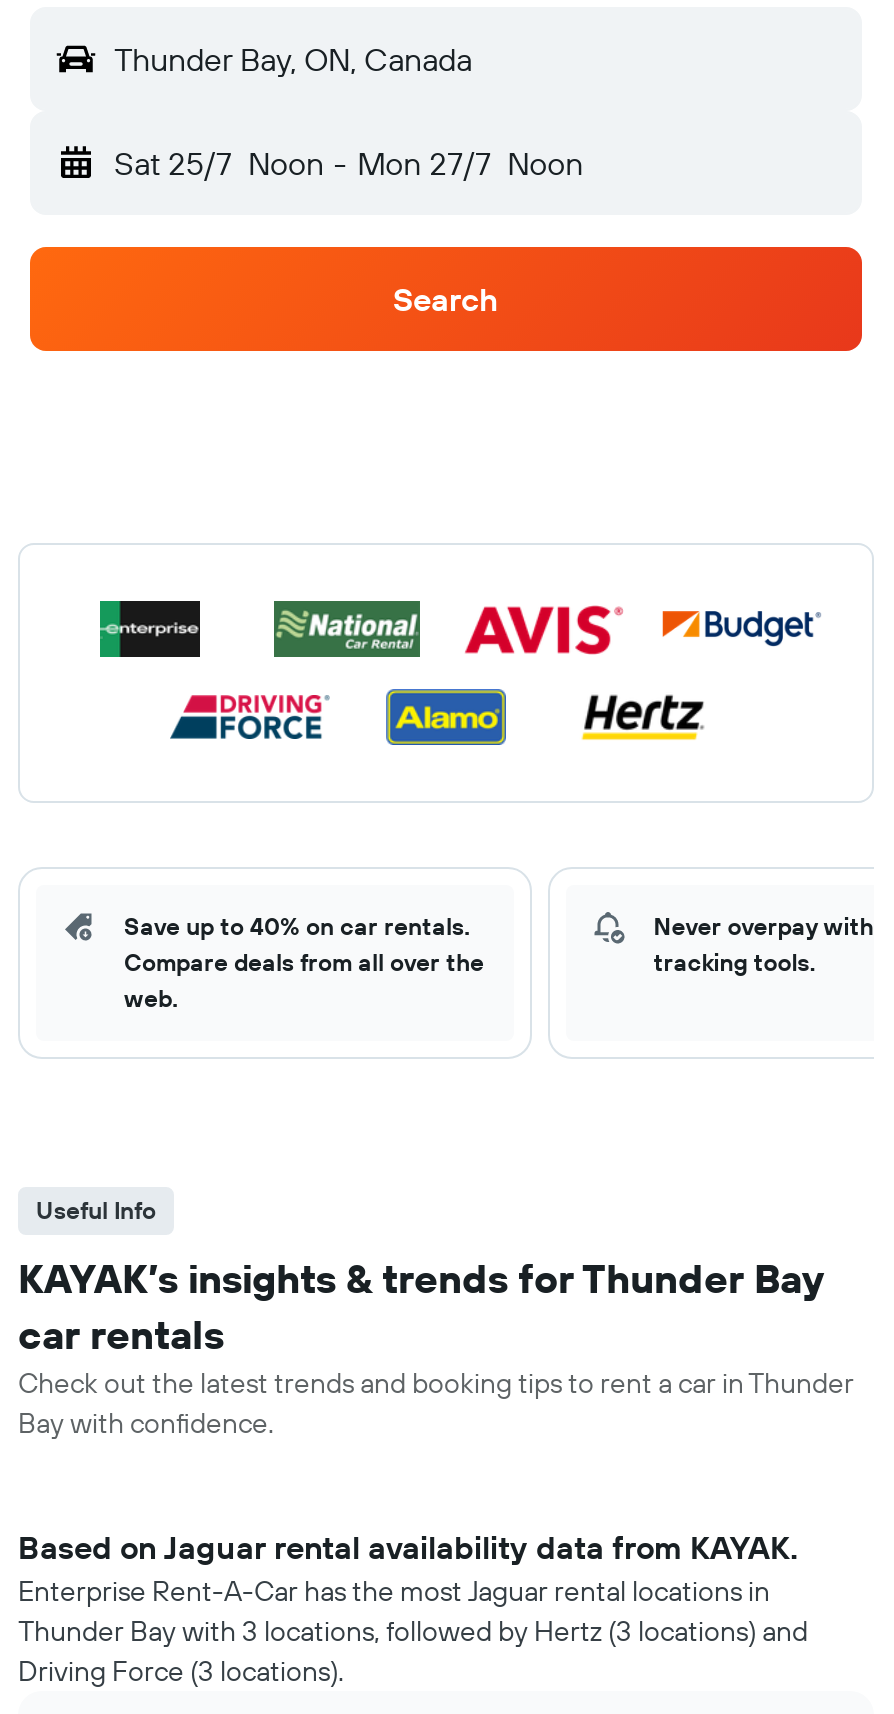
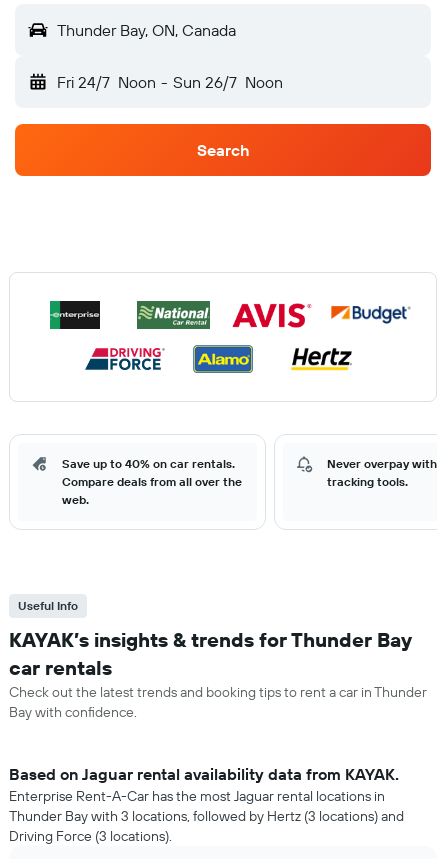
- Sat 25/7 Noon - Mon 27/7 Noon
+ Fri 24/7 Noon - Sun 26/7 Noon
